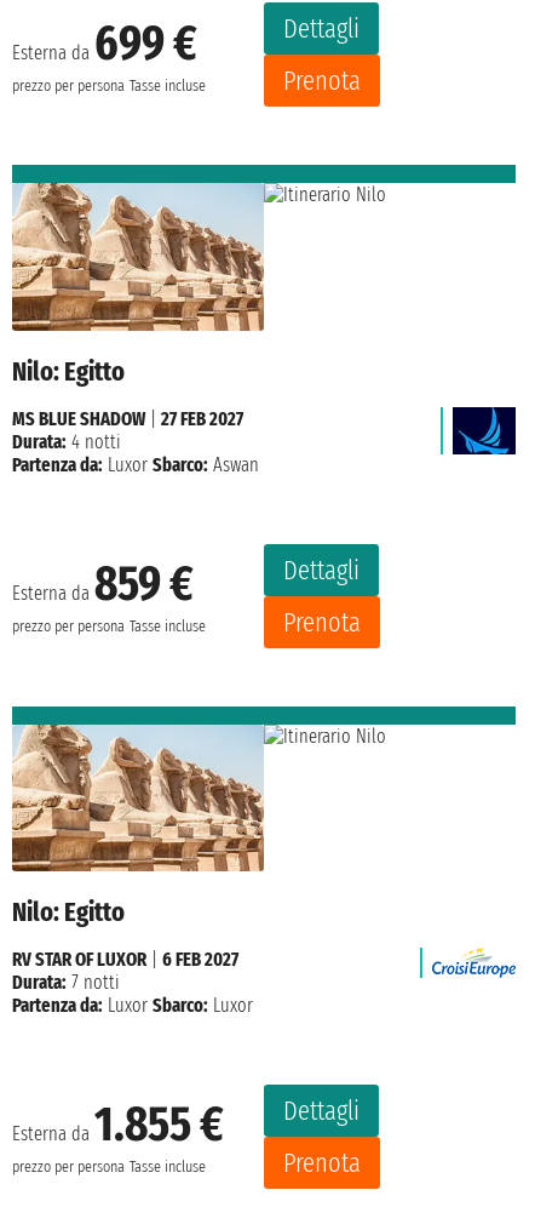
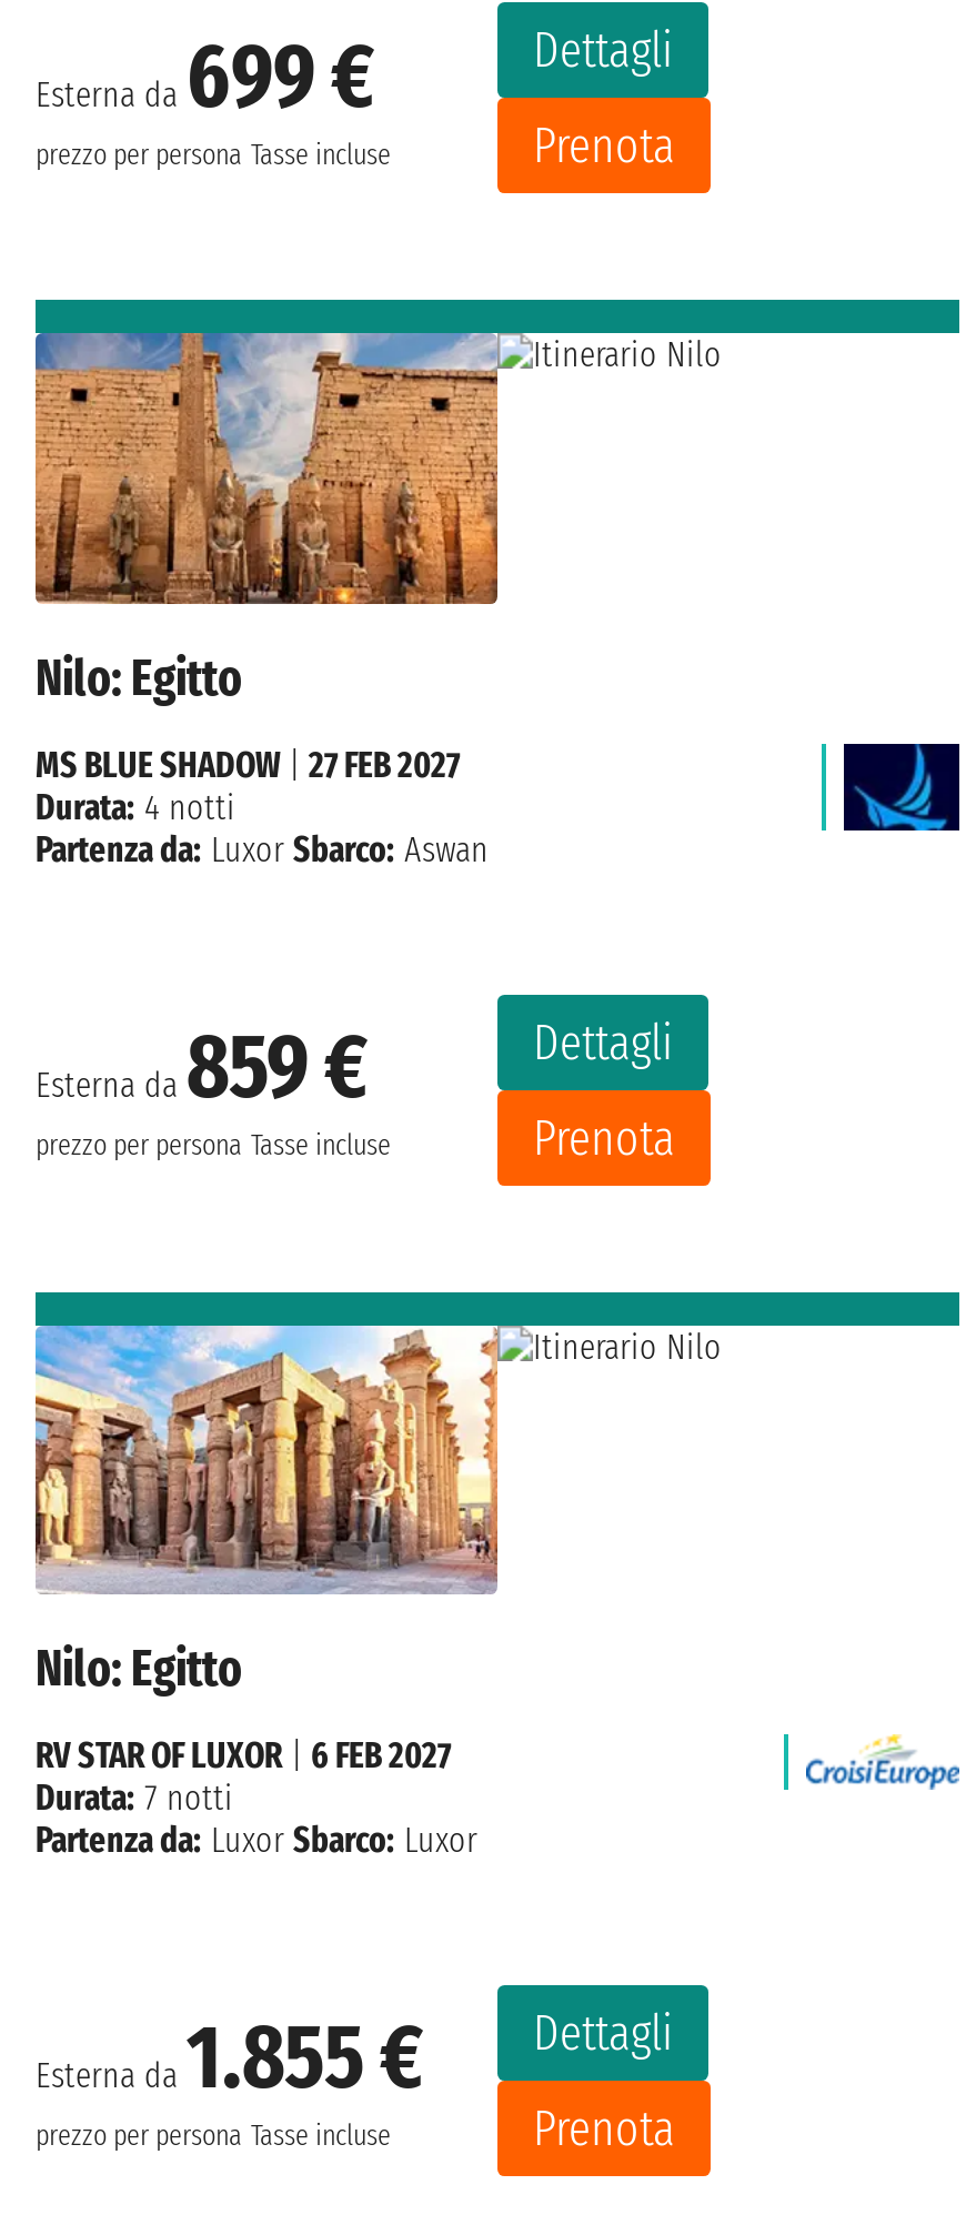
- [image]
+ [image]

- [image]
+ [image]
